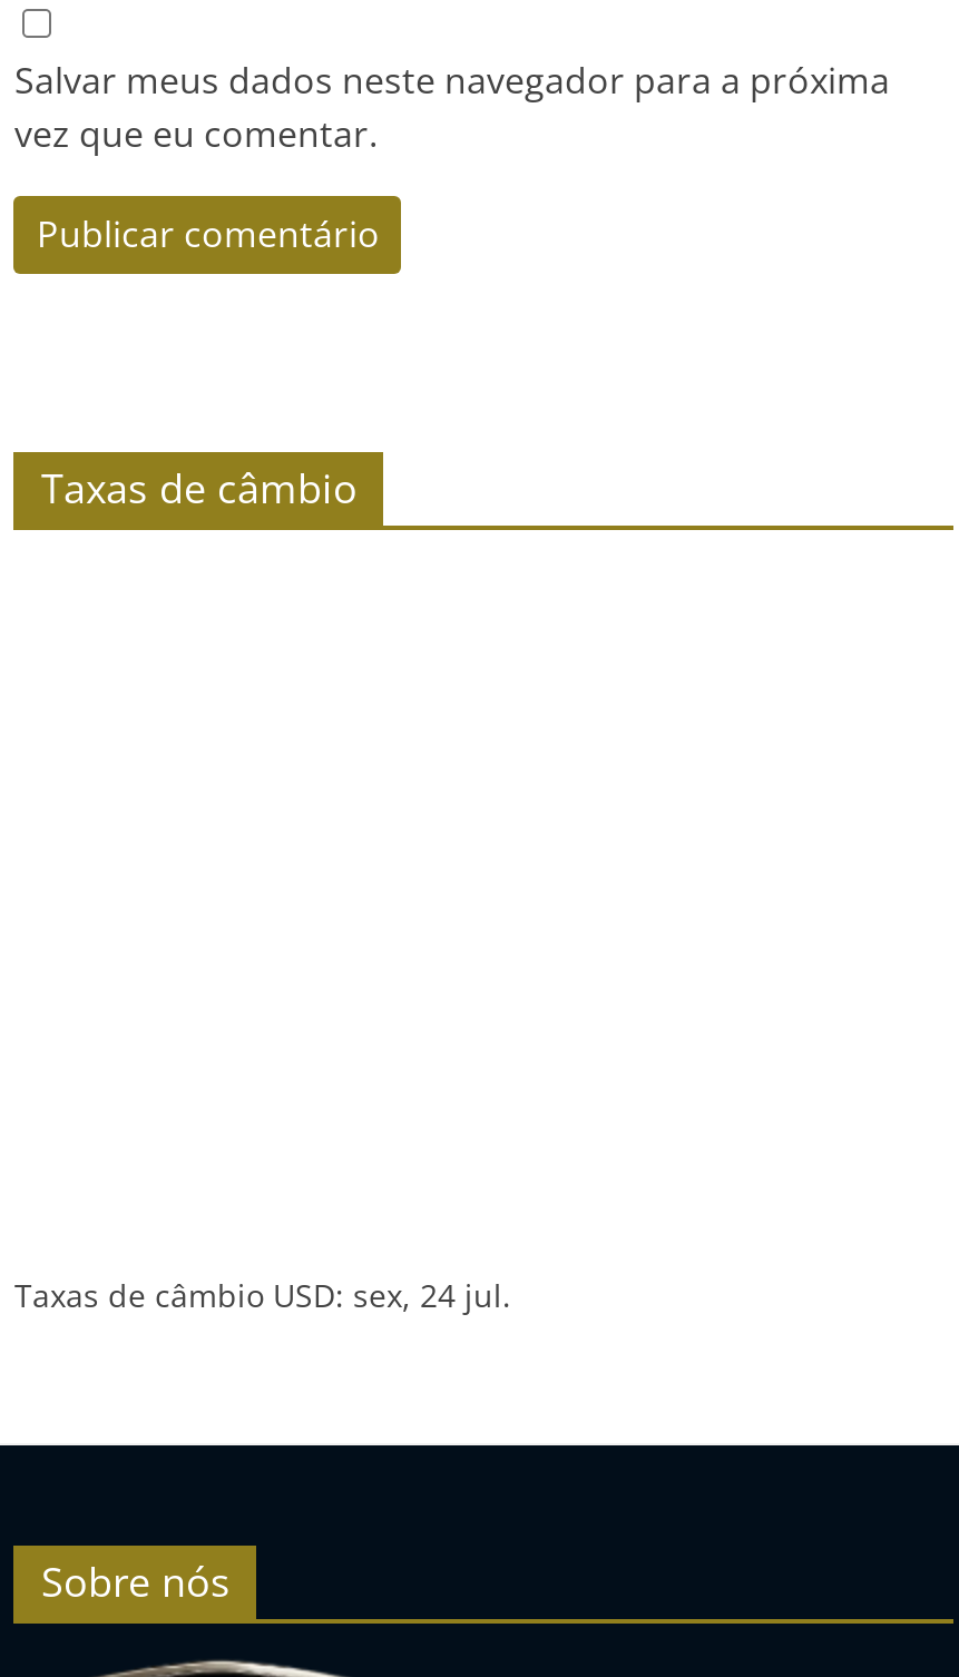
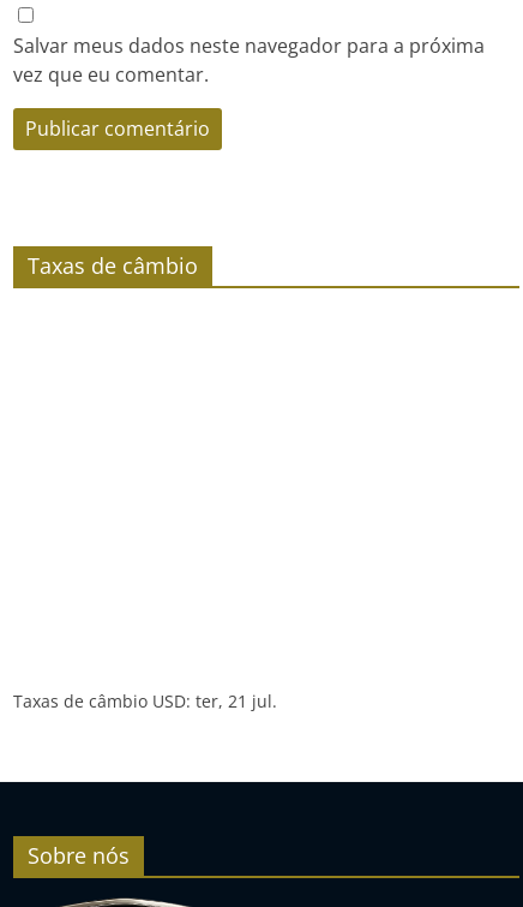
- Taxas de câmbio USD: sex, 24 jul.
+ Taxas de câmbio USD: ter, 21 jul.
